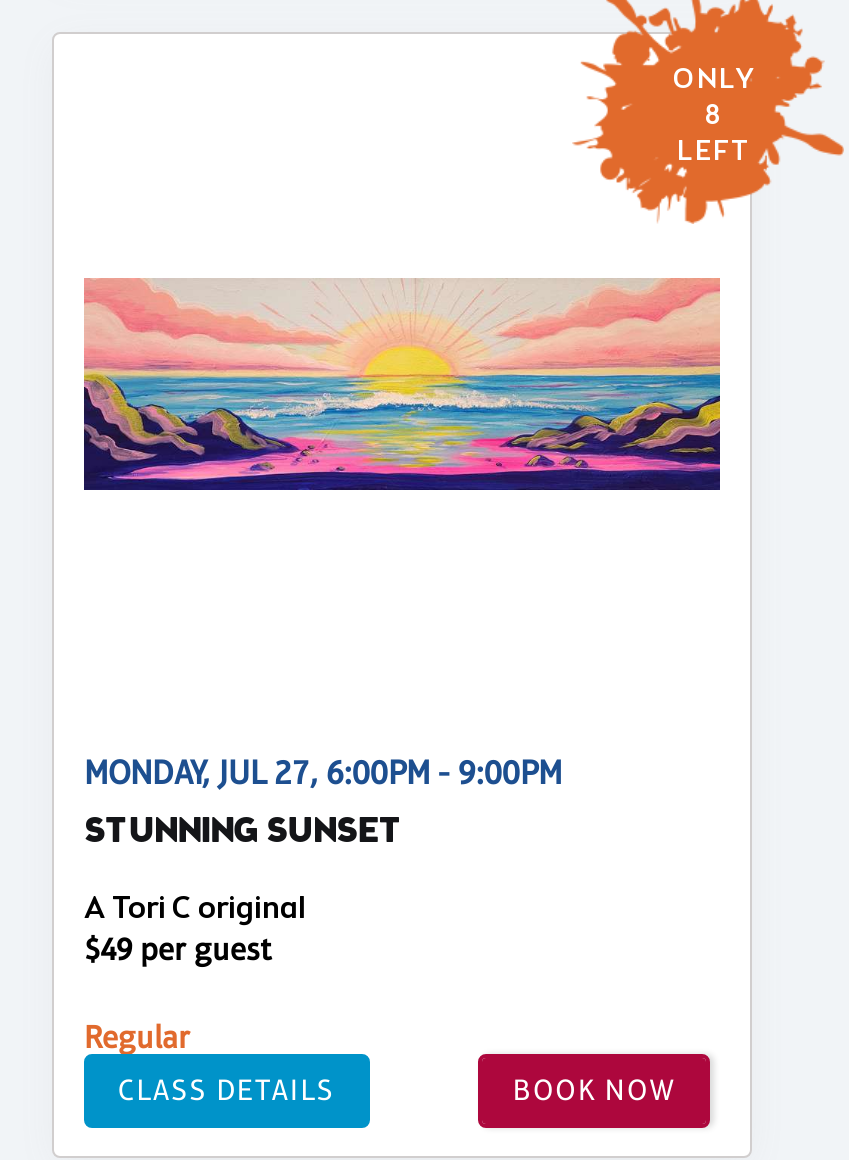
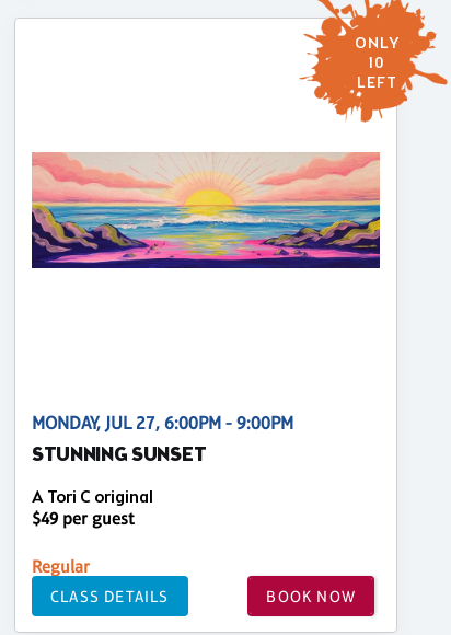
- 8
+ 10
